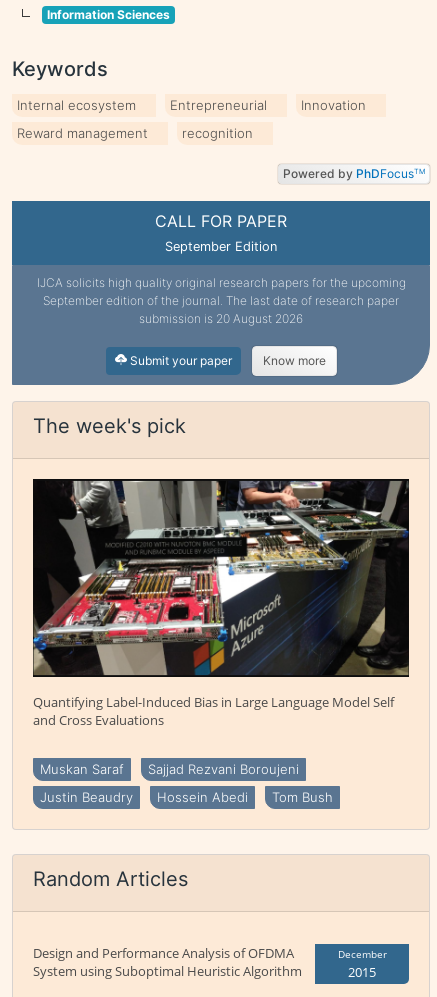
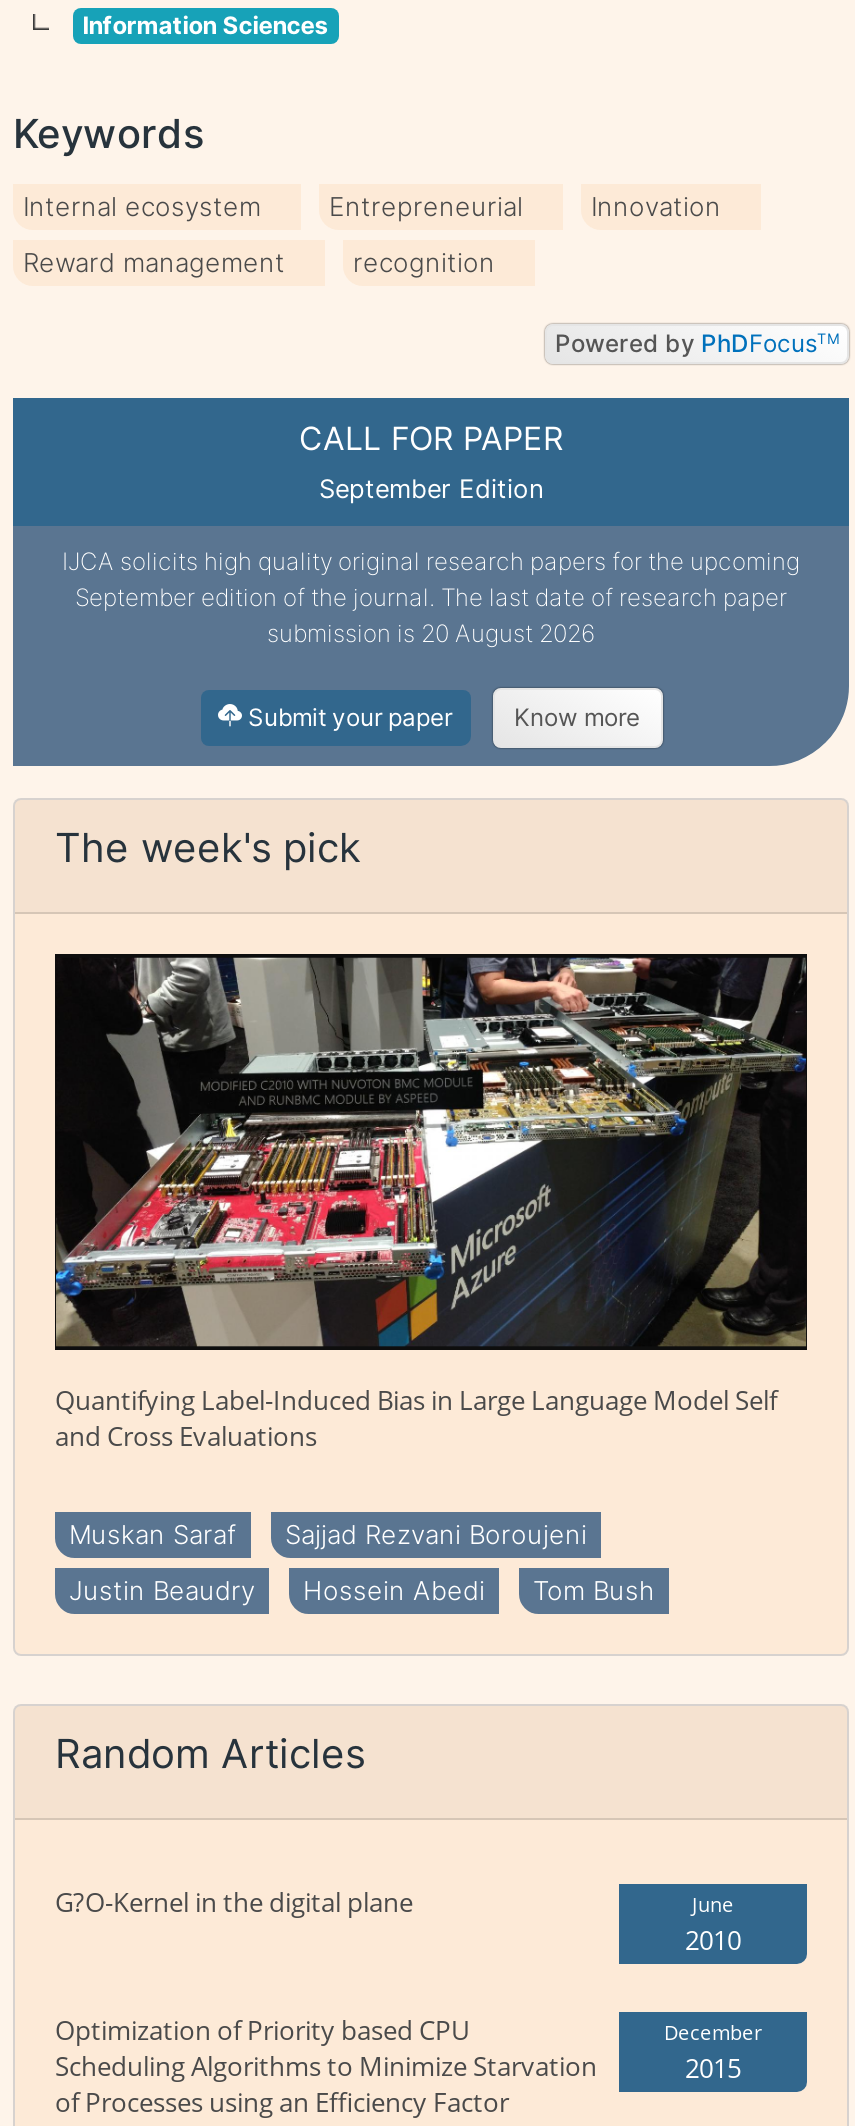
- Design and Performance Analysis of OFDMA
- System using Suboptimal Heuristic Algorithm
+ G?O-Kernel in the digital plane
+ June
+ 2010
+ Optimization of Priority based CPU
+ Scheduling Algorithms to Minimize Starvation
+ of Processes using an Efficiency Factor
